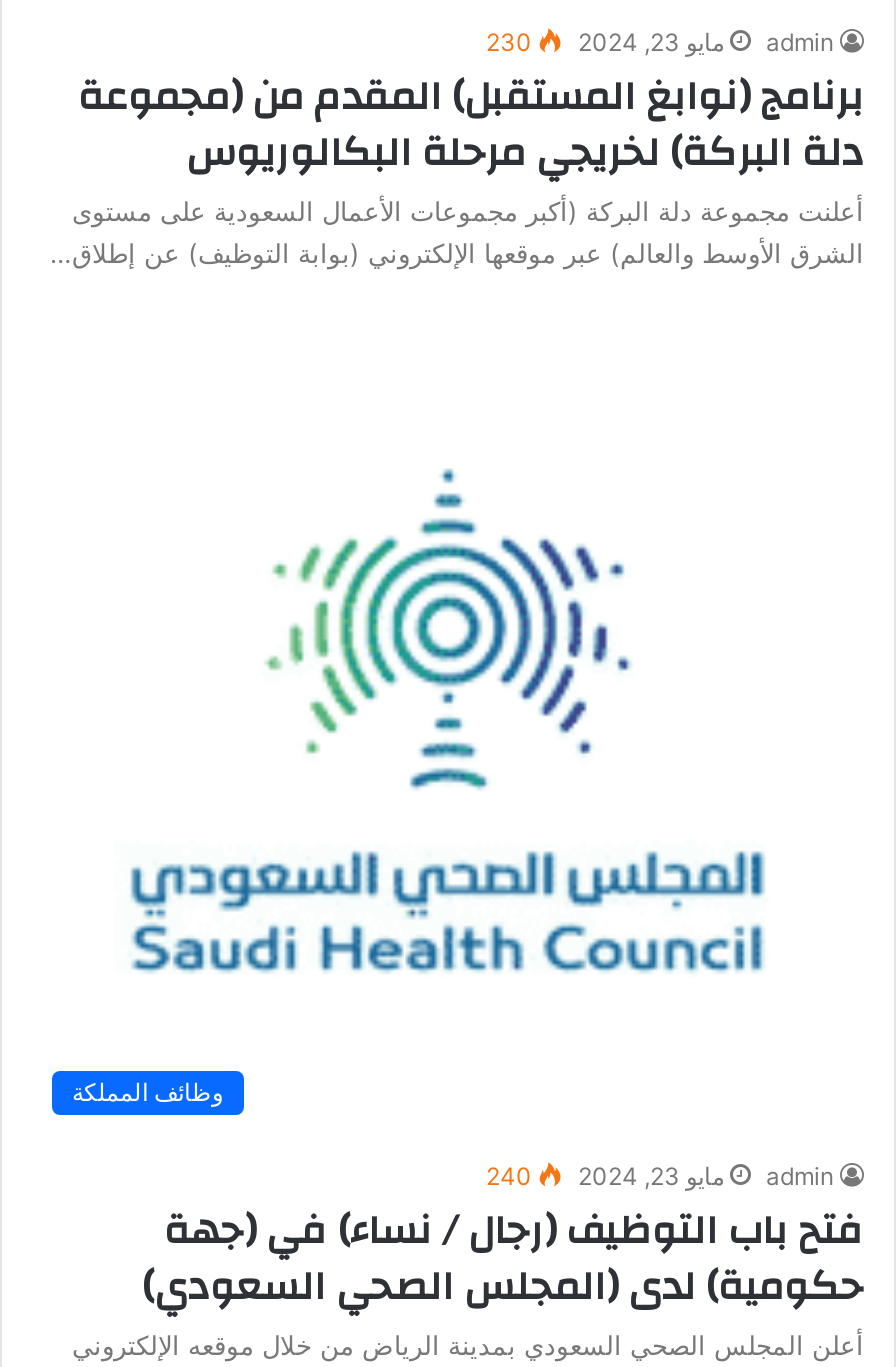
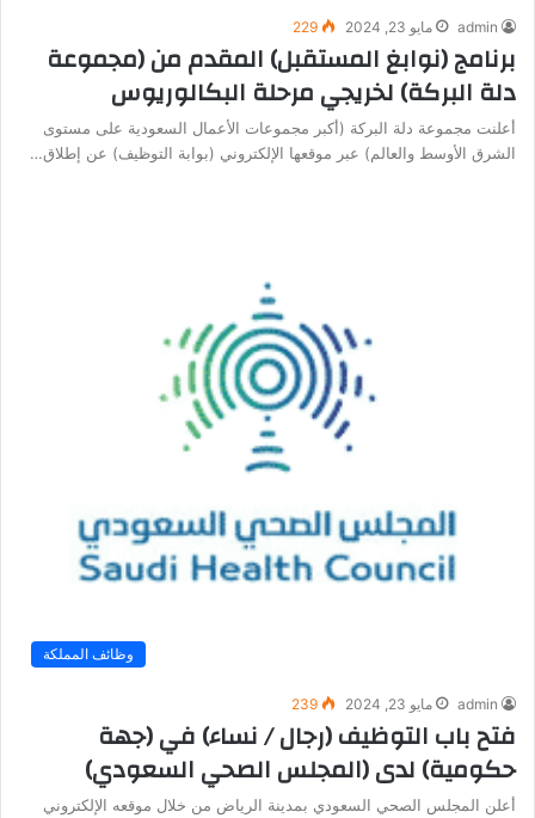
- 230
+ 229

- 240
+ 239
